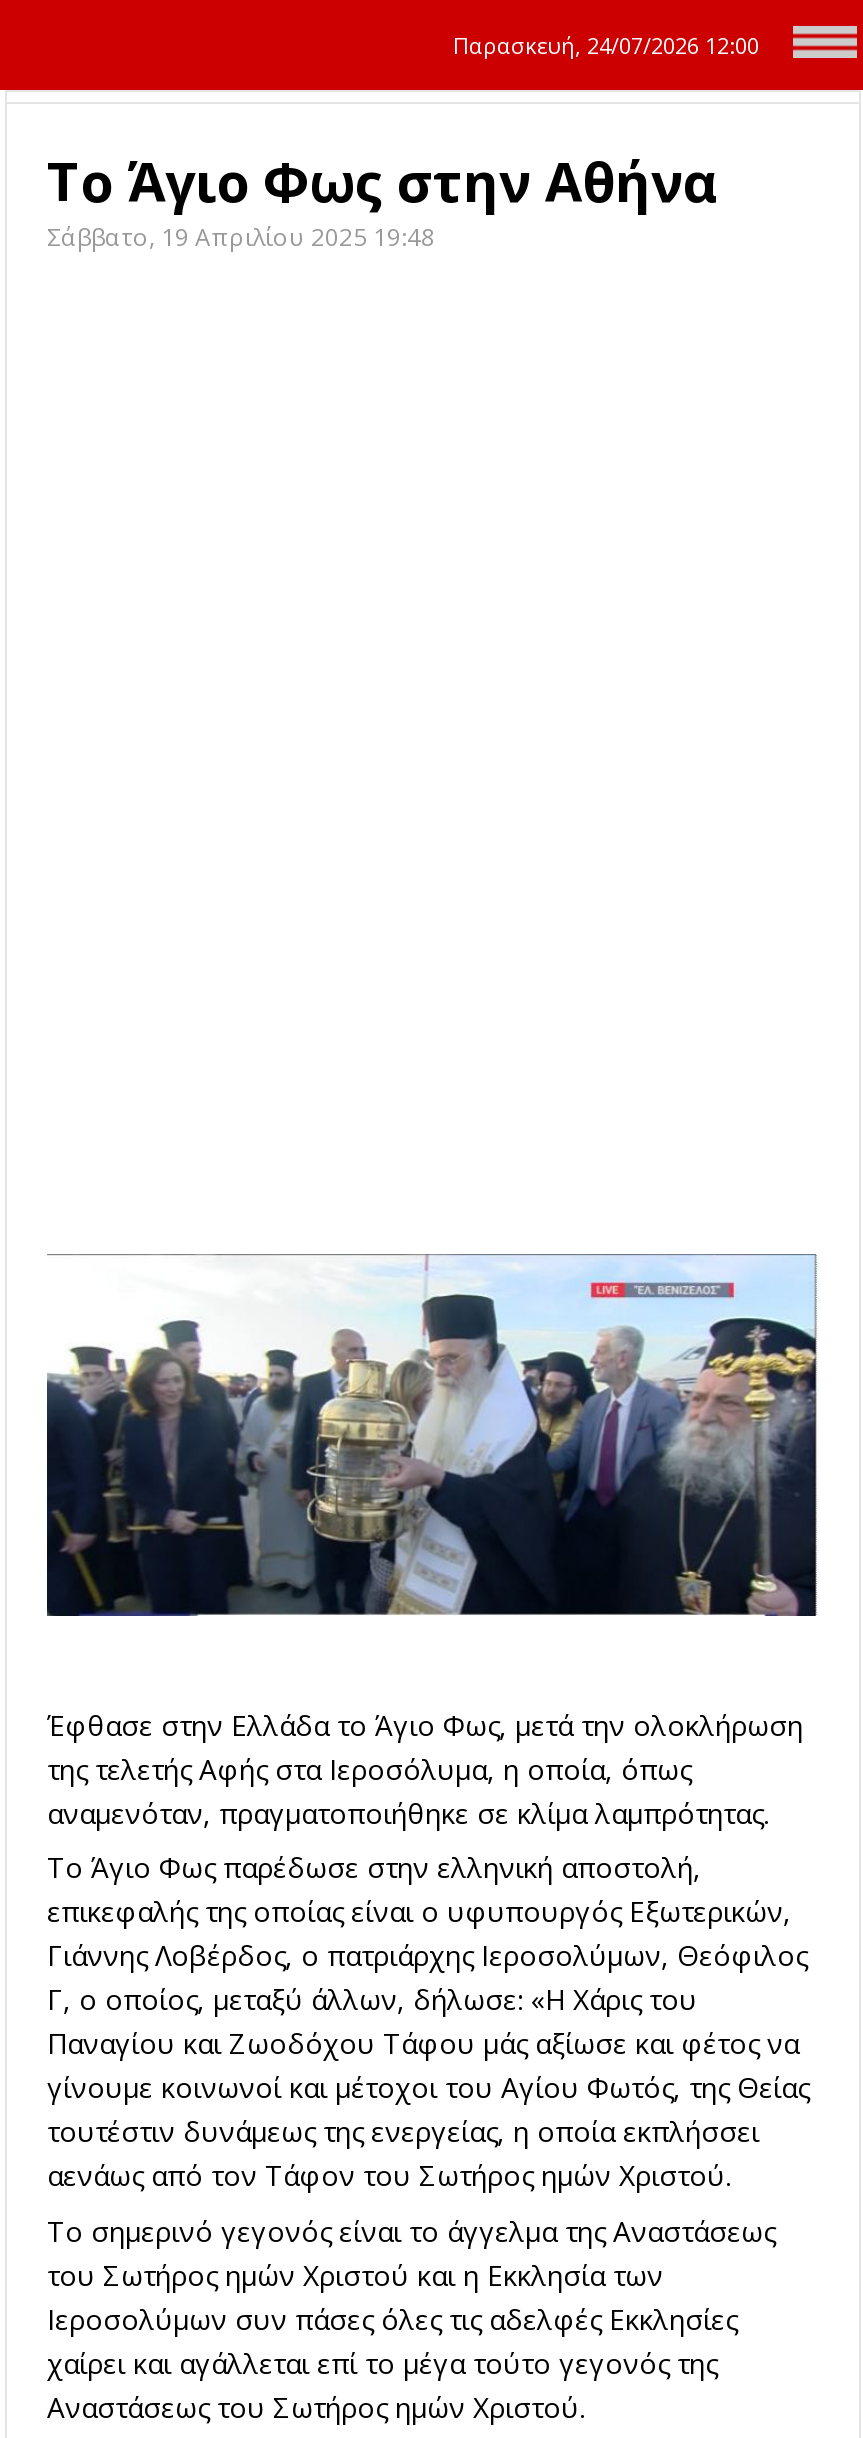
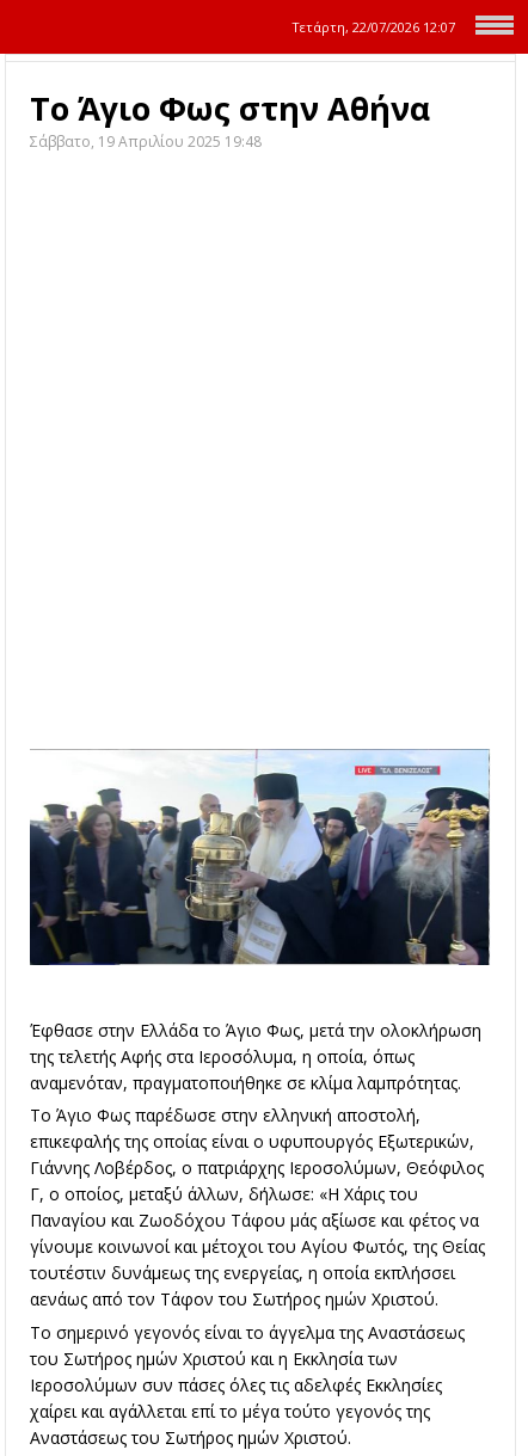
- Παρασκευή, 24/07/2026 12:00
+ Τετάρτη, 22/07/2026 12:07
